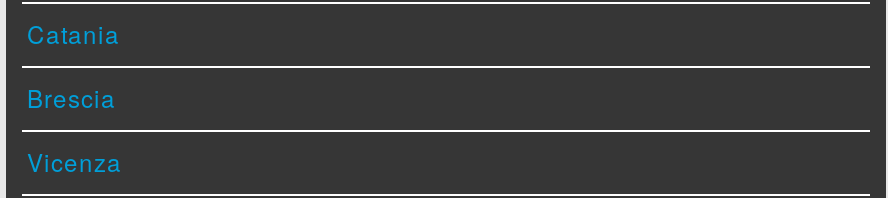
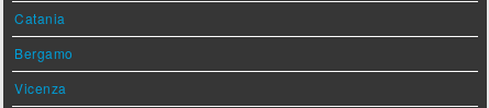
- Brescia
+ Bergamo
